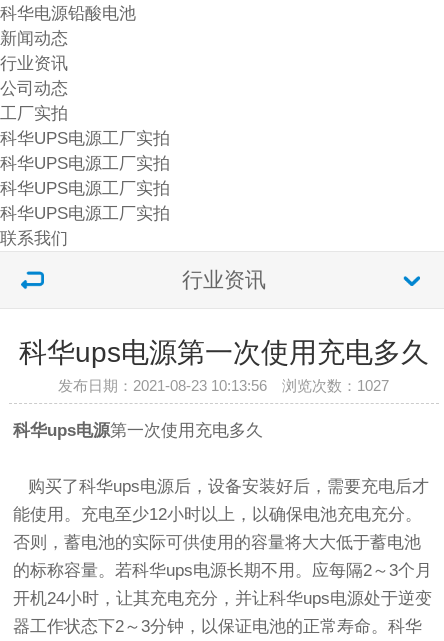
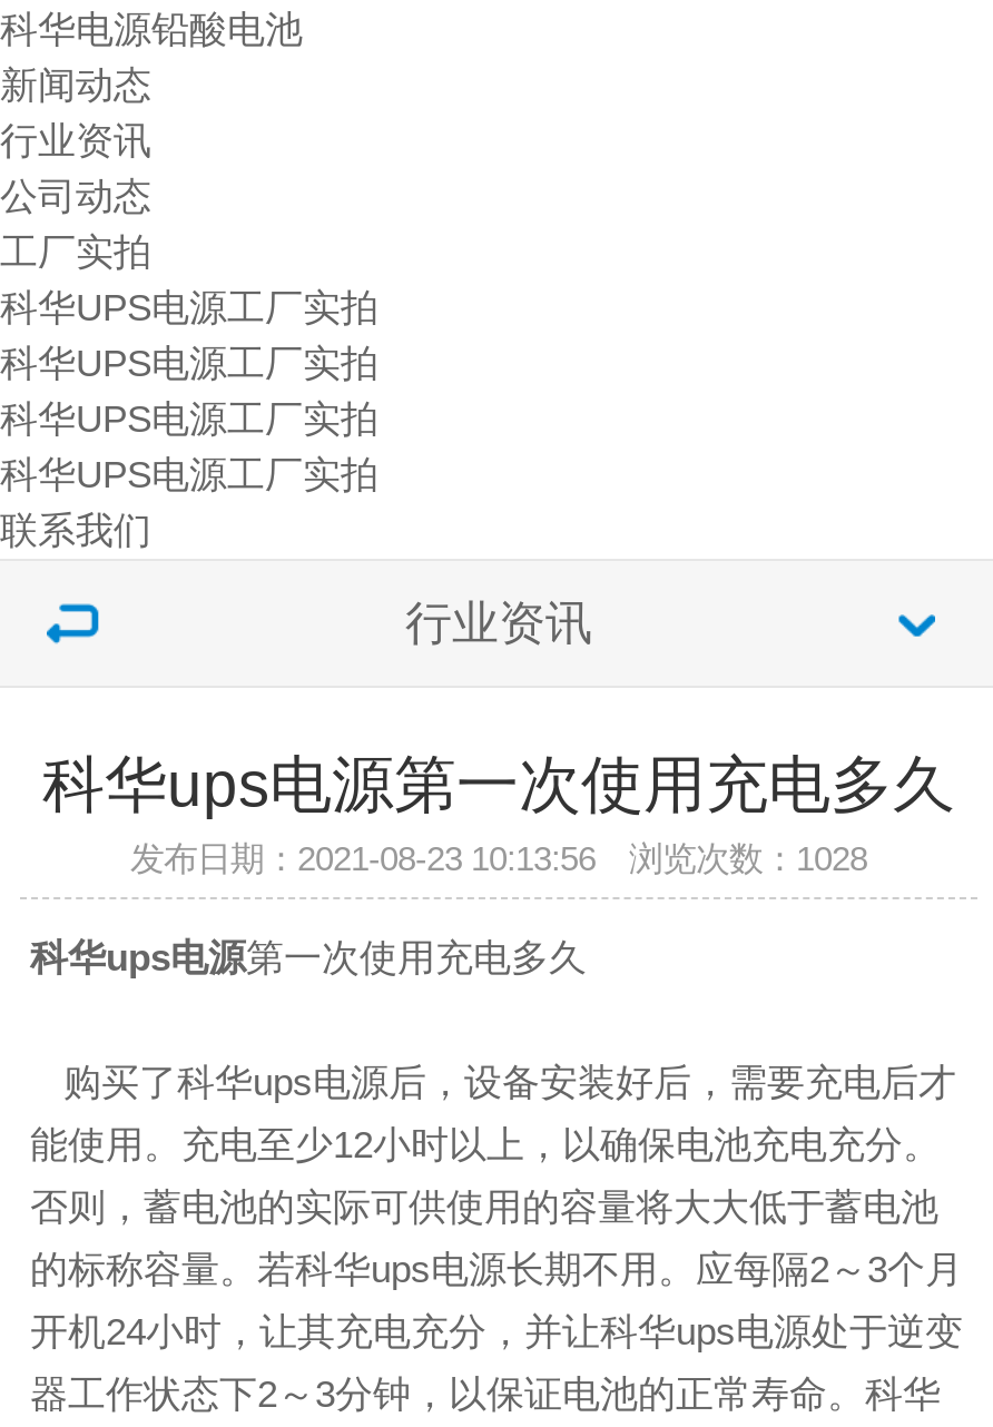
- 发布日期：2021-08-23 10:13:56 浏览次数：1027
+ 发布日期：2021-08-23 10:13:56 浏览次数：1028
